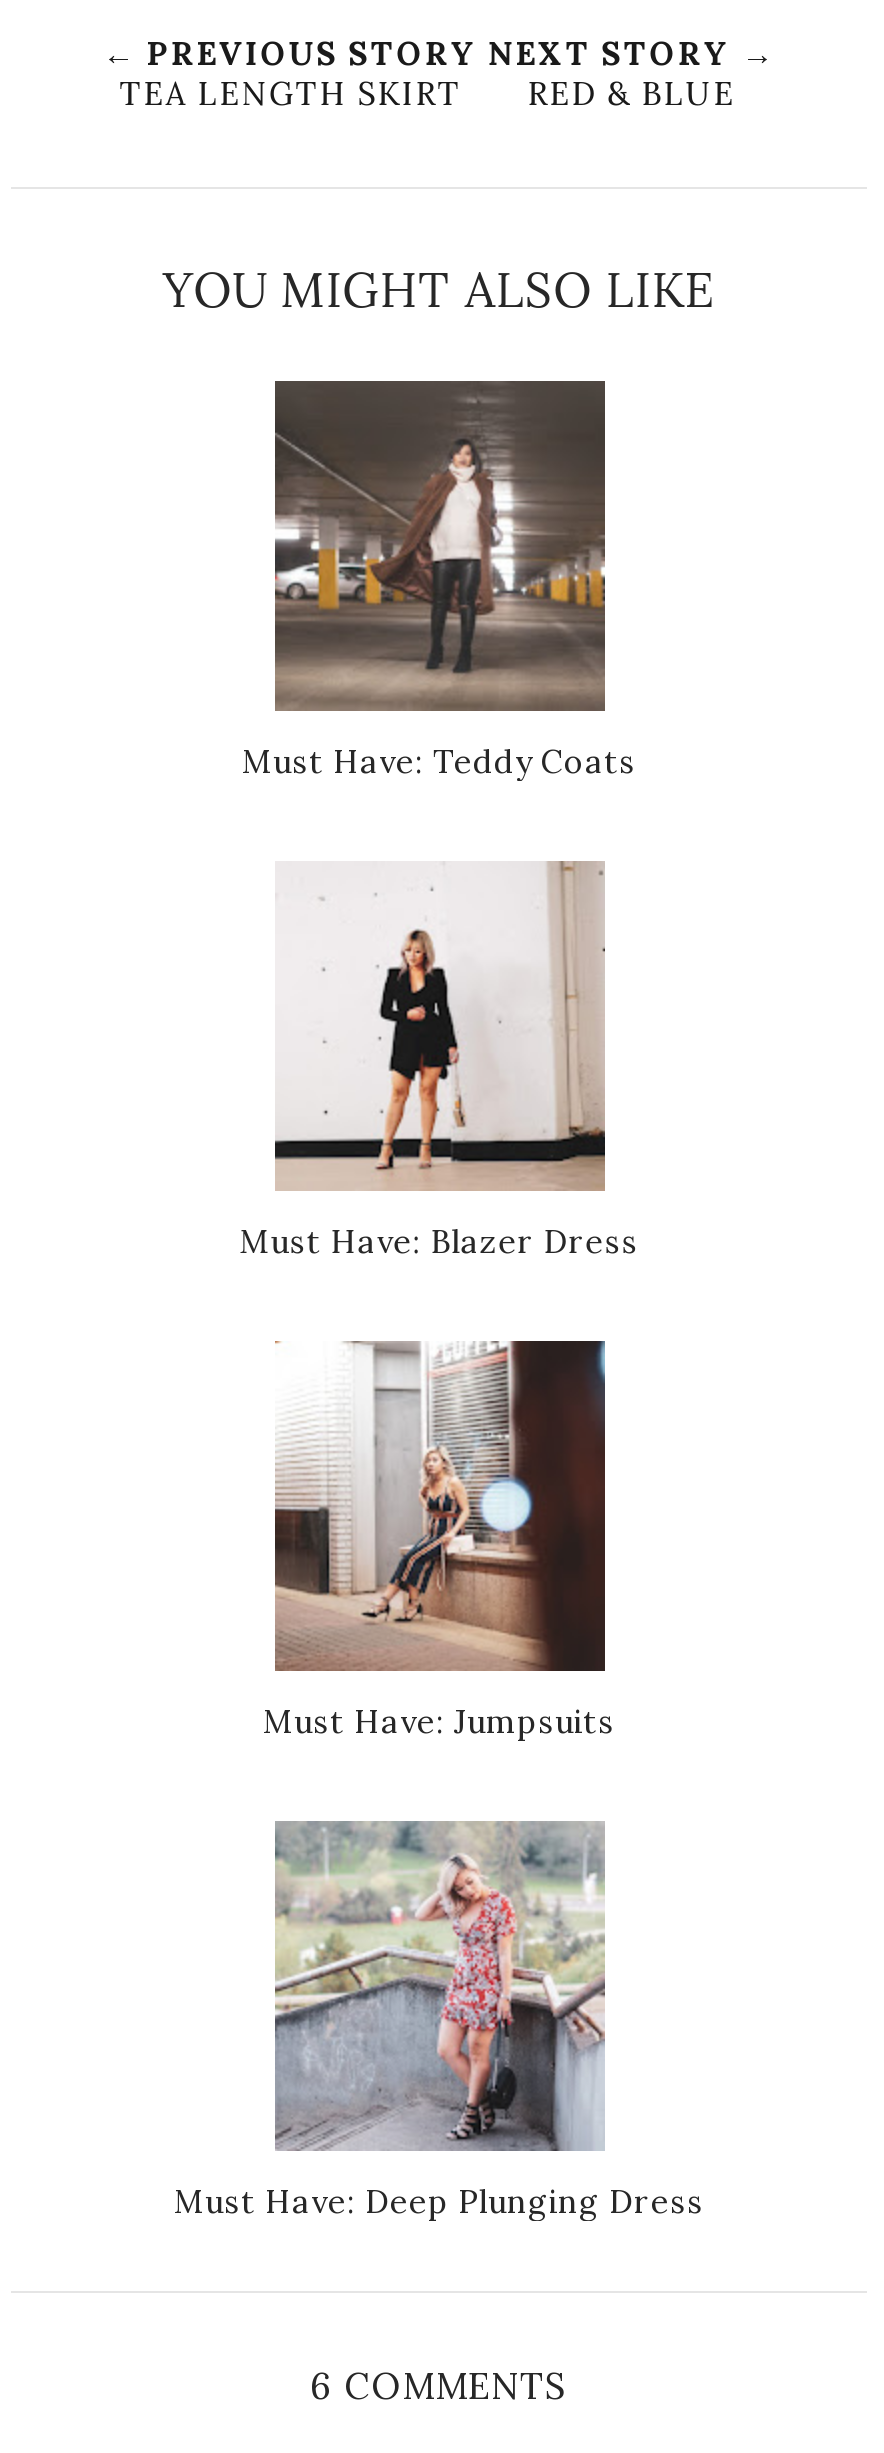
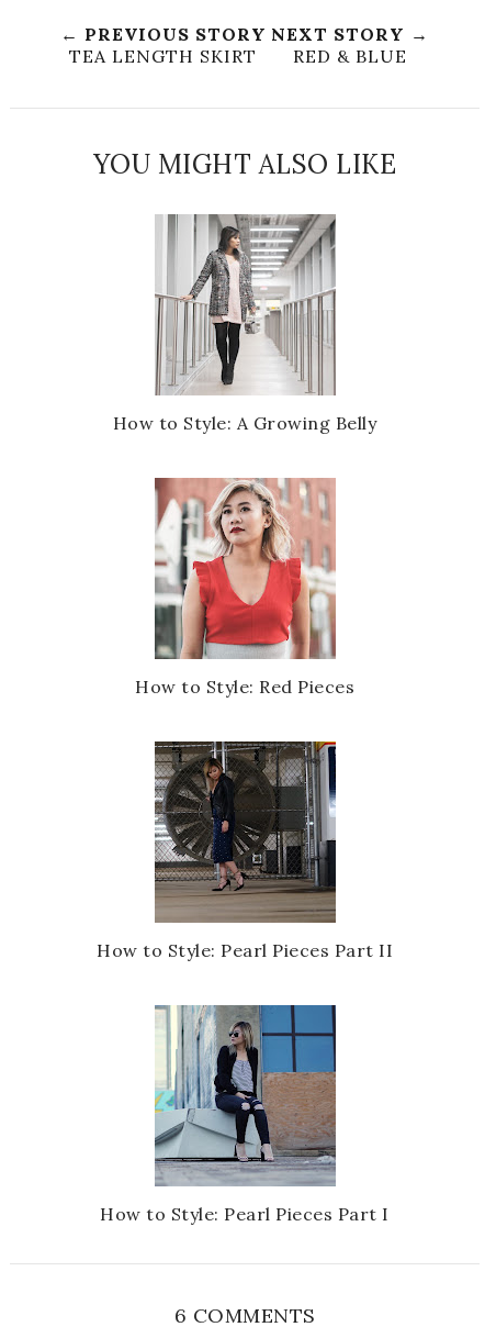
- [image]
- Must Have: Teddy Coats
+ [image]
+ How to Style: A Growing Belly

- [image]
- Must Have: Blazer Dress
+ [image]
+ How to Style: Red Pieces

- [image]
- Must Have: Jumpsuits
+ [image]
+ How to Style: Pearl Pieces Part II

- [image]
- Must Have: Deep Plunging Dress
+ [image]
+ How to Style: Pearl Pieces Part I
